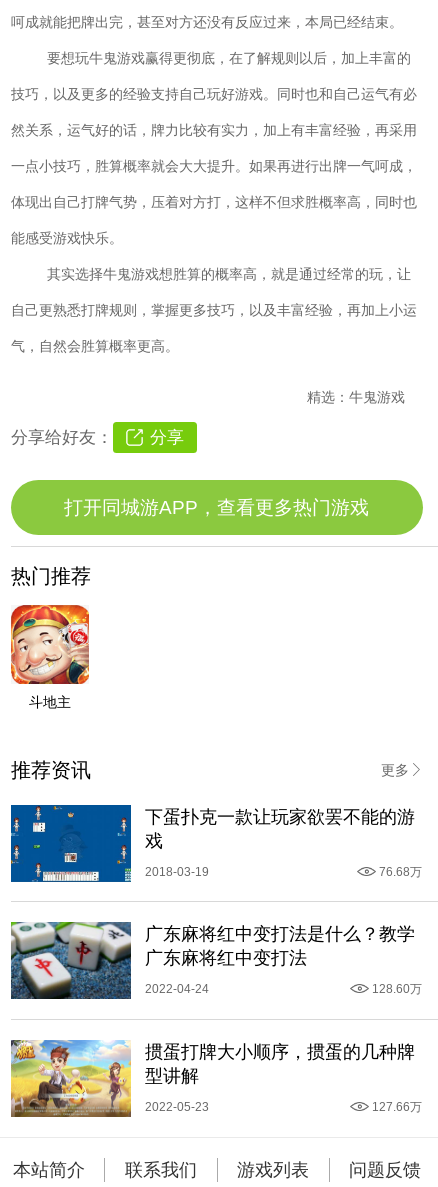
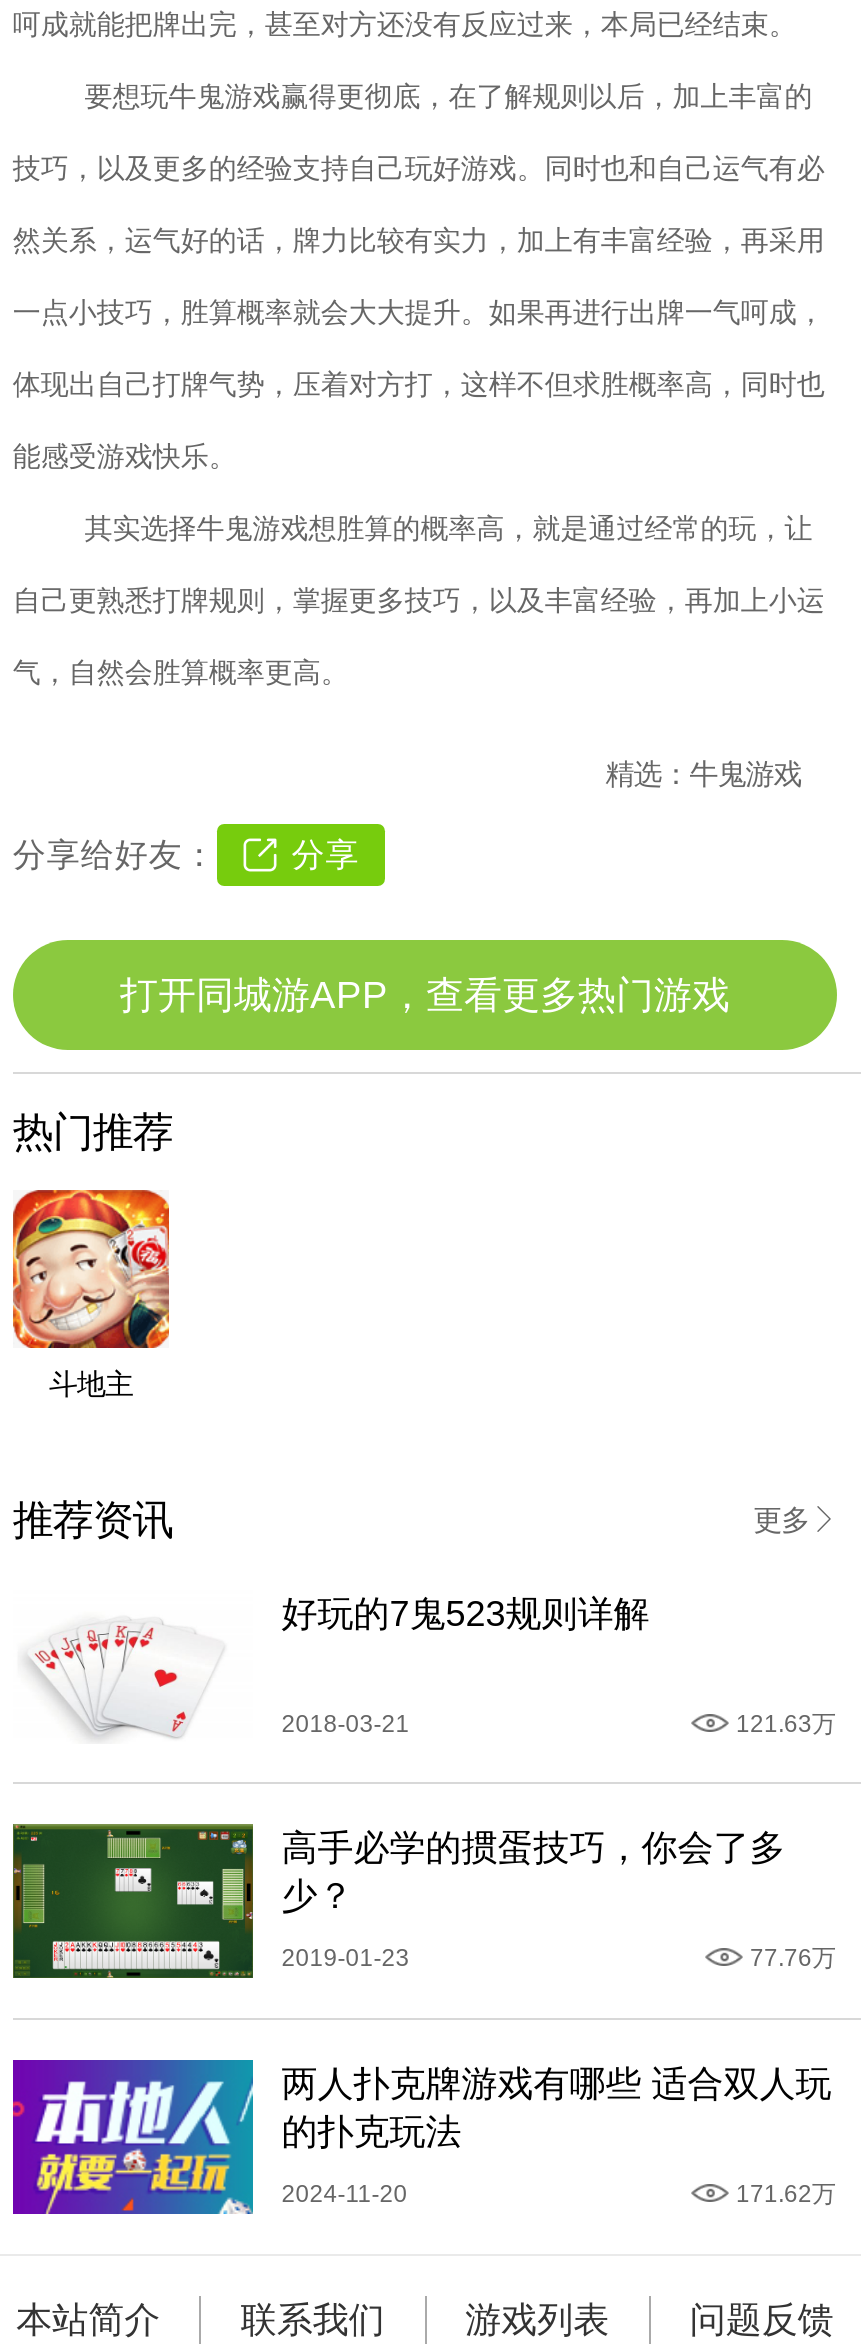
- [image]
- 下蛋扑克一款让玩家欲罢不能的游
- 戏
+ [image]
+ 好玩的7鬼523规则详解

- 2018-03-19
- 76.68万
+ 2018-03-21
+ 121.63万

- [image]
- 广东麻将红中变打法是什么？教学
- 广东麻将红中变打法
+ [image]
+ 高手必学的掼蛋技巧，你会了多
+ 少？

- 2022-04-24
- 128.60万
+ 2019-01-23
+ 77.76万

- [image]
- 掼蛋打牌大小顺序，掼蛋的几种牌
- 型讲解
+ [image]
+ 两人扑克牌游戏有哪些 适合双人玩
+ 的扑克玩法

- 2022-05-23
- 127.66万
+ 2024-11-20
+ 171.62万
